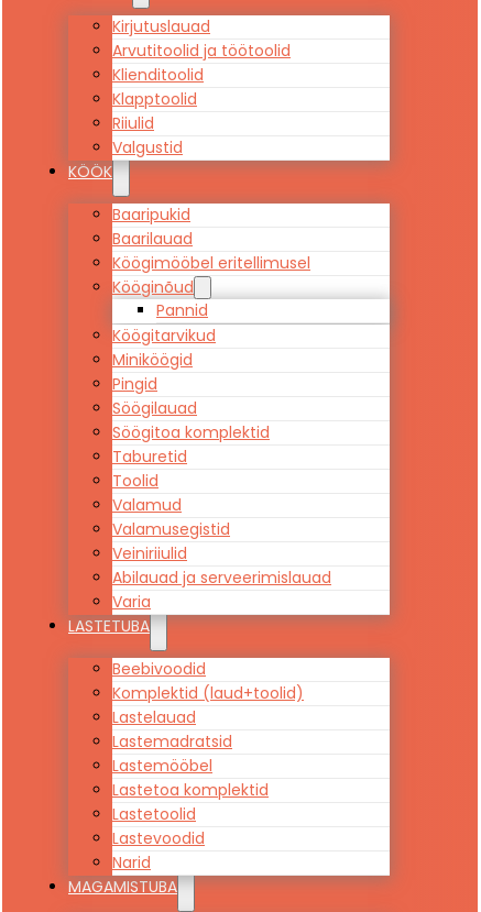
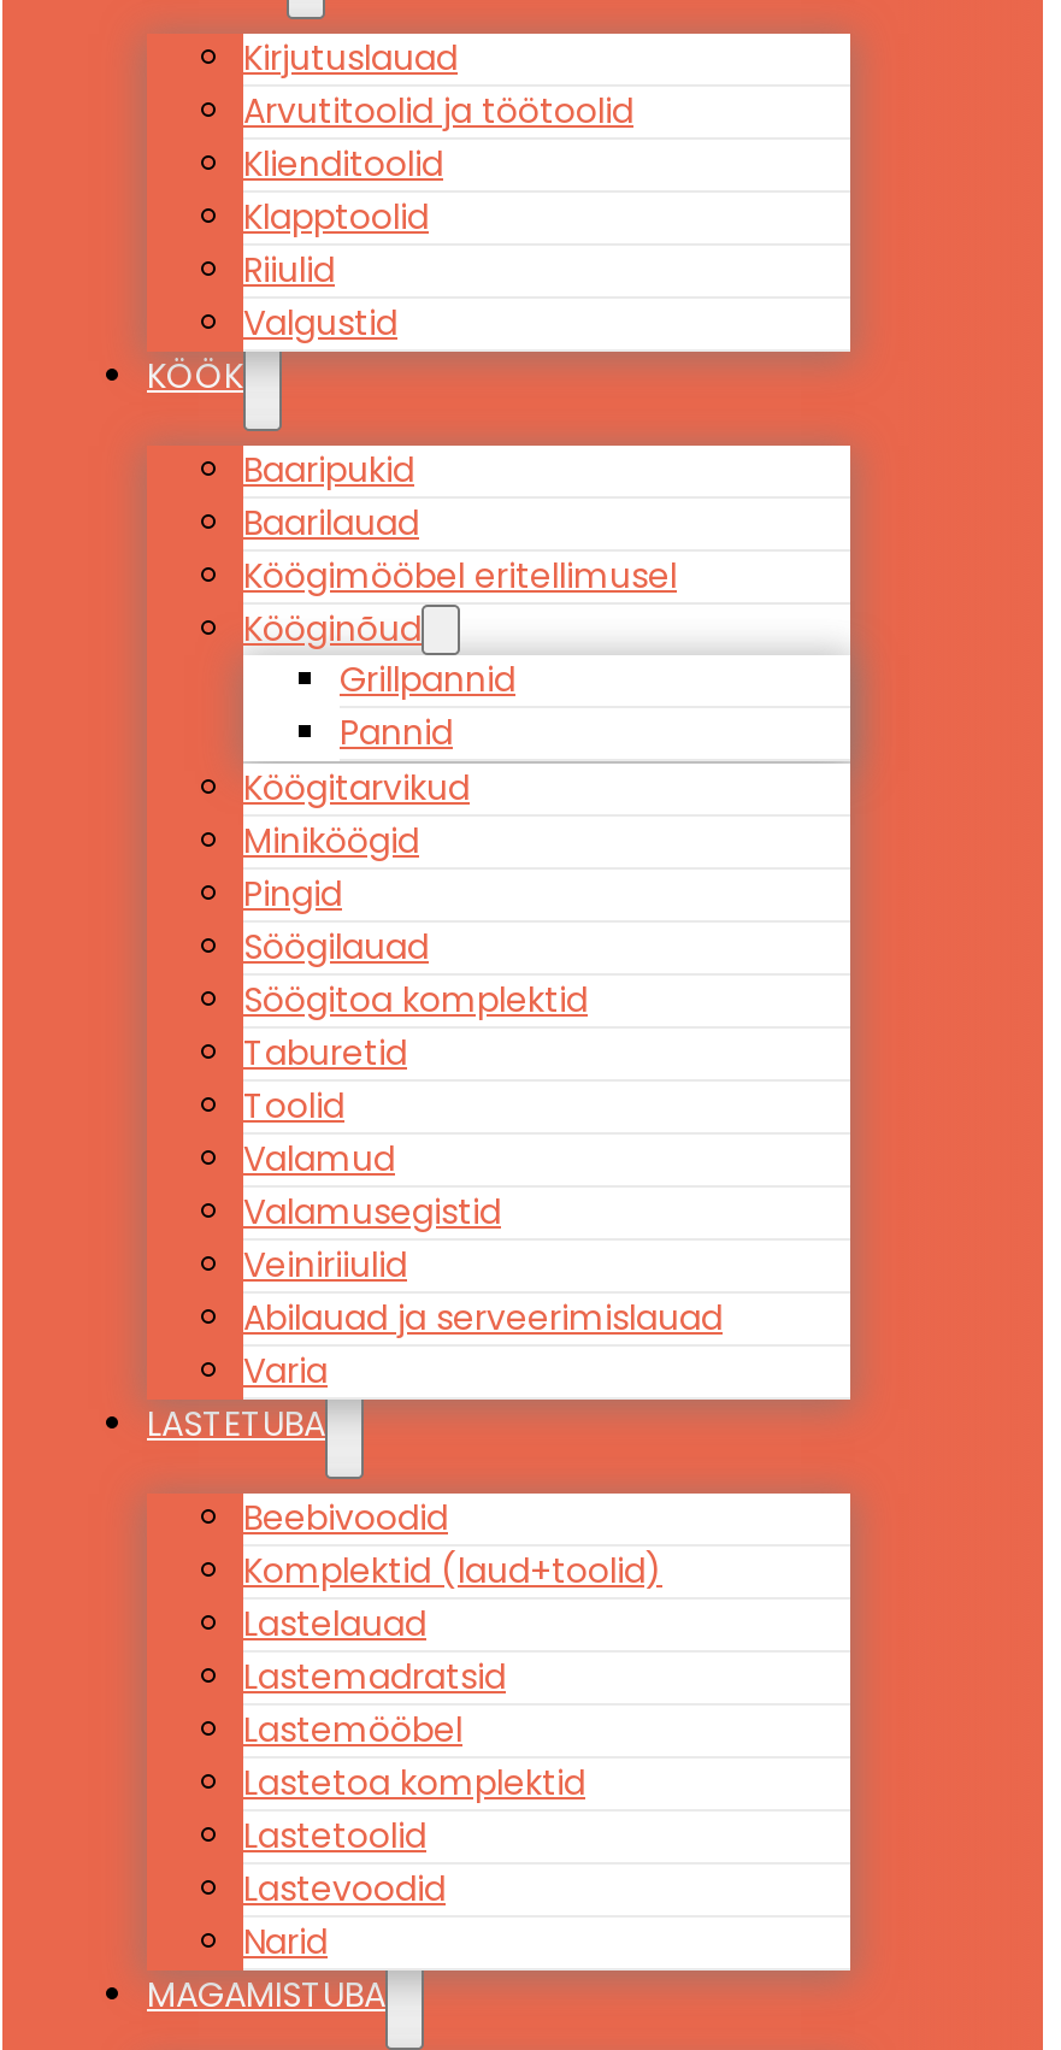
+ Grillpannid
